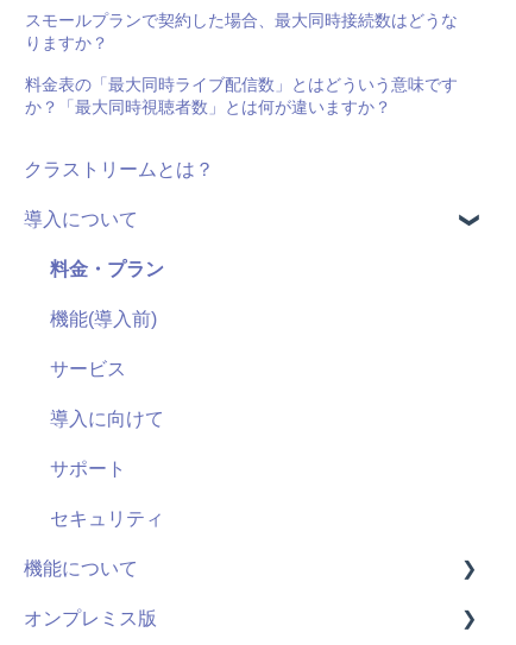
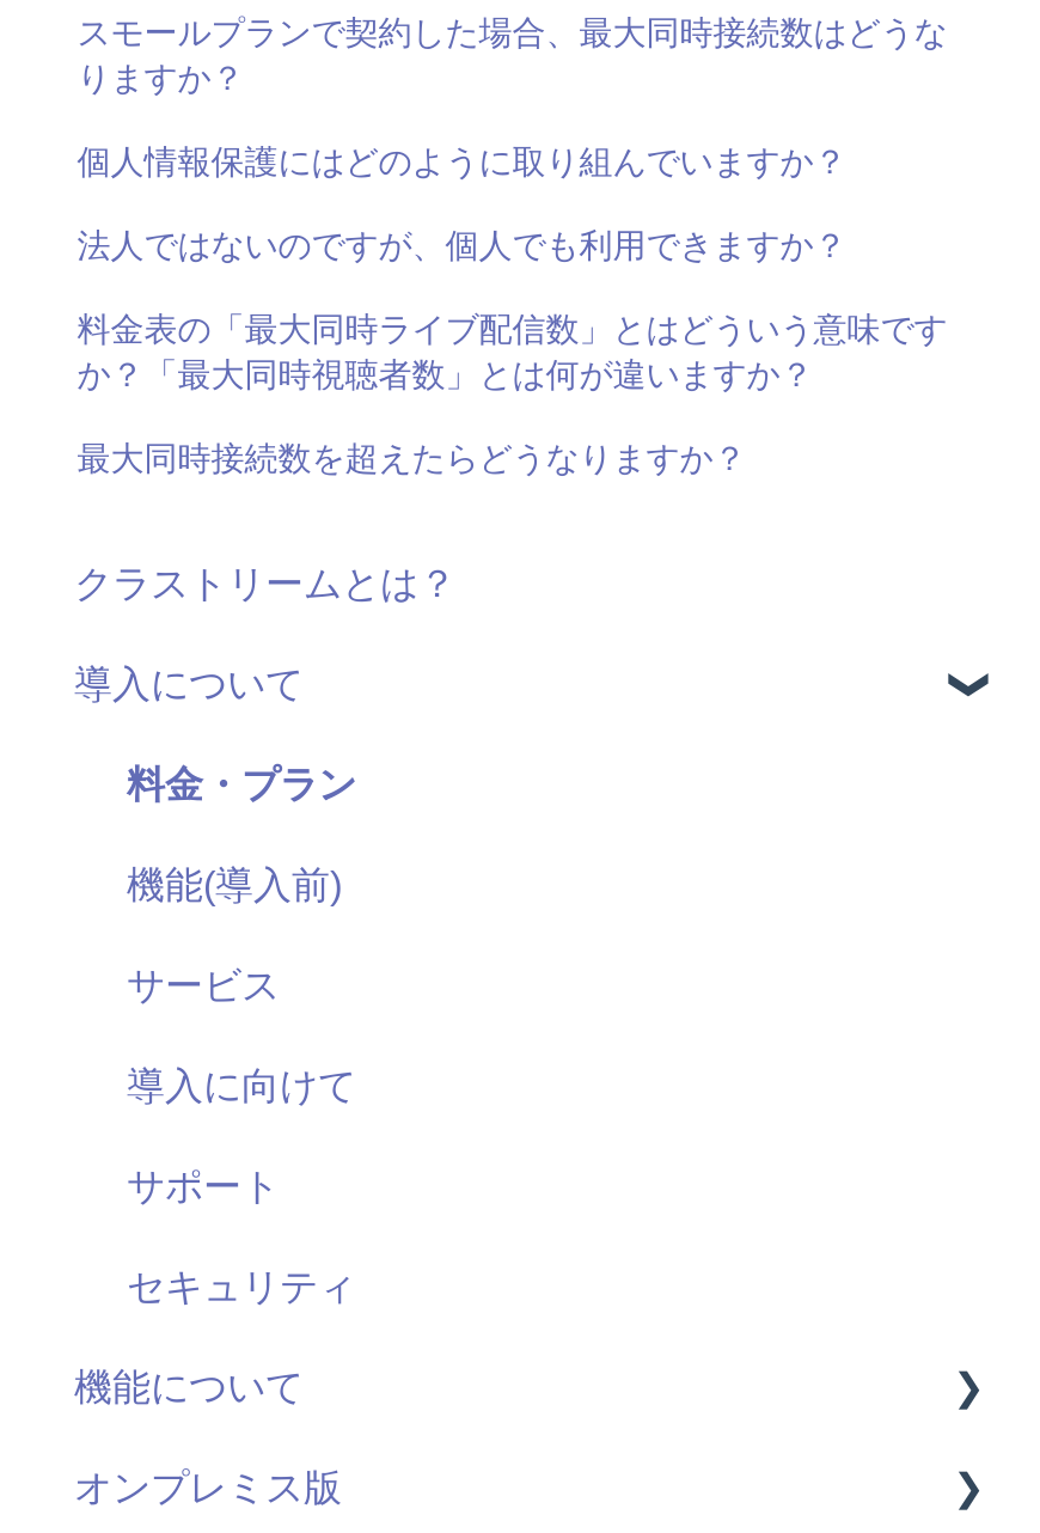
+ 個人情報保護にはどのように取り組んでいますか？
+ 法人ではないのですが、個人でも利用できますか？

+ 最大同時接続数を超えたらどうなりますか？
